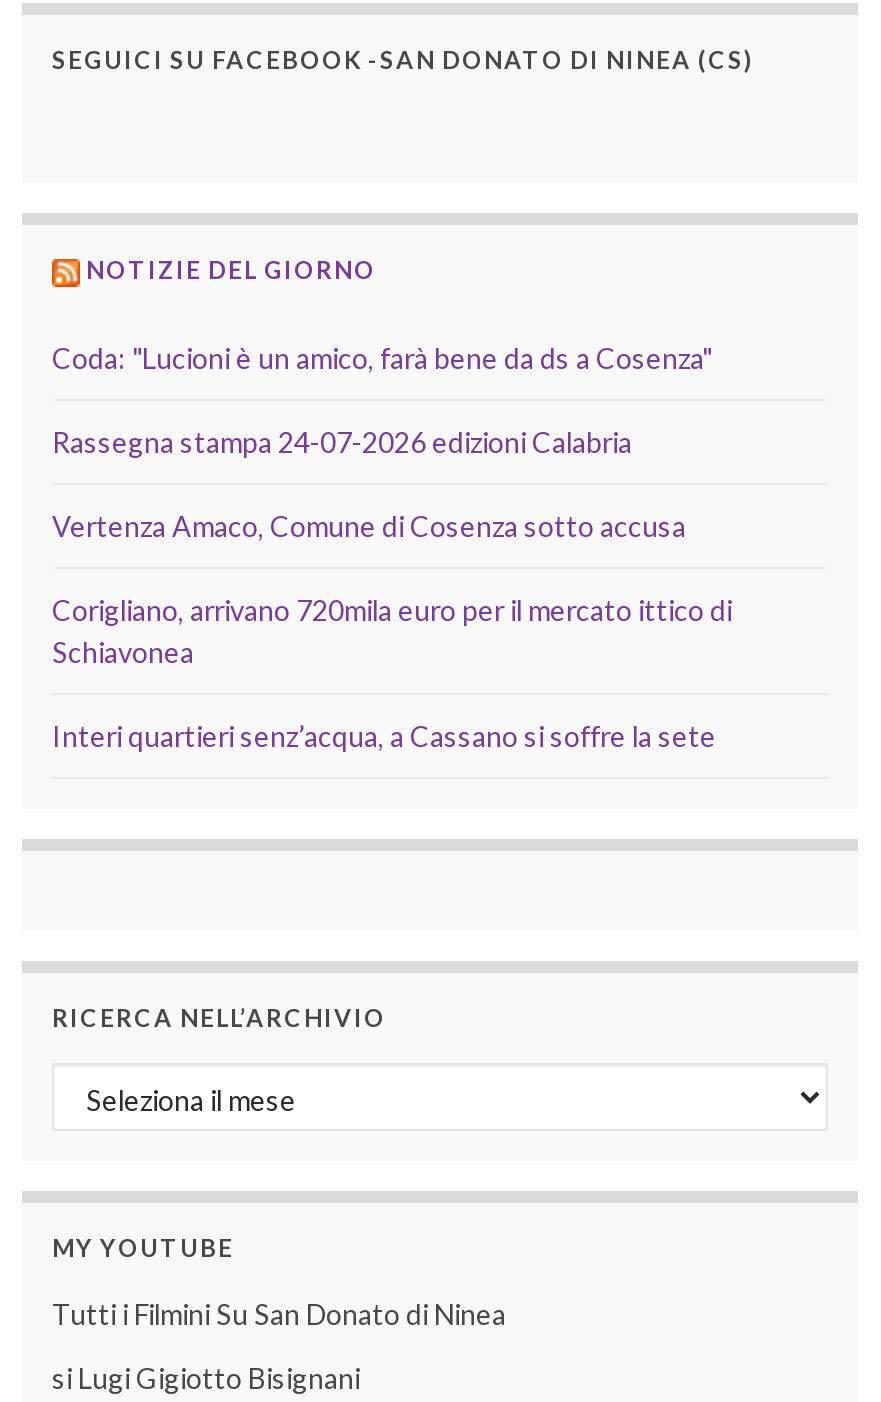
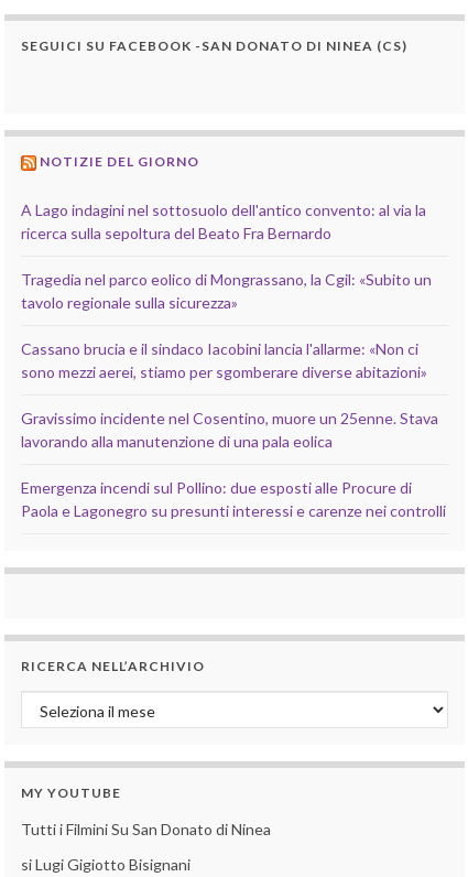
- Coda: "Lucioni è un amico, farà bene da ds a Cosenza"
+ A Lago indagini nel sottosuolo dell'antico convento: al via la
+ ricerca sulla sepoltura del Beato Fra Bernardo

- Rassegna stampa 24-07-2026 edizioni Calabria
+ Tragedia nel parco eolico di Mongrassano, la Cgil: «Subito un
+ tavolo regionale sulla sicurezza»

- Vertenza Amaco, Comune di Cosenza sotto accusa
+ Cassano brucia e il sindaco Iacobini lancia l'allarme: «Non ci
+ sono mezzi aerei, stiamo per sgomberare diverse abitazioni»

- Corigliano, arrivano 720mila euro per il mercato ittico di
- Schiavonea
+ Gravissimo incidente nel Cosentino, muore un 25enne. Stava
+ lavorando alla manutenzione di una pala eolica

- Interi quartieri senz’acqua, a Cassano si soffre la sete
+ Emergenza incendi sul Pollino: due esposti alle Procure di
+ Paola e Lagonegro su presunti interessi e carenze nei controlli
